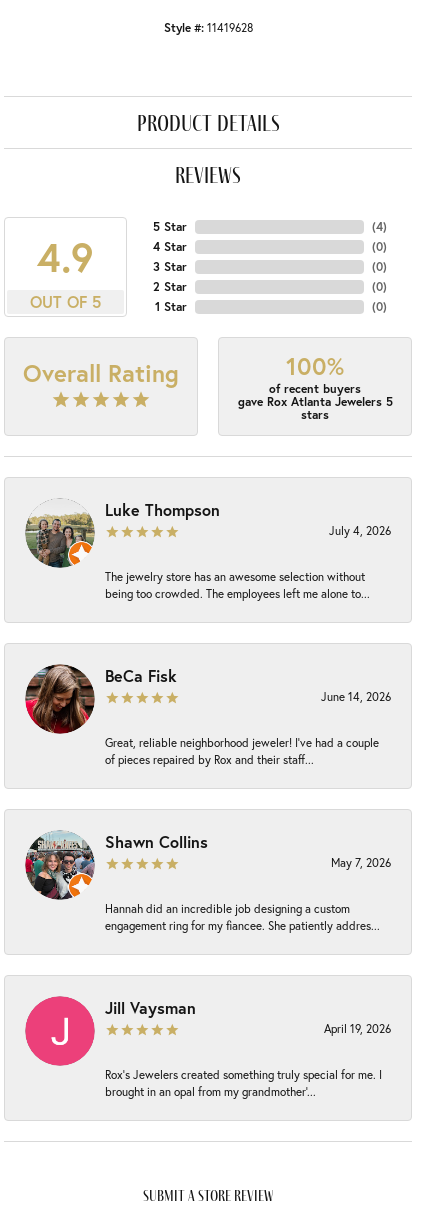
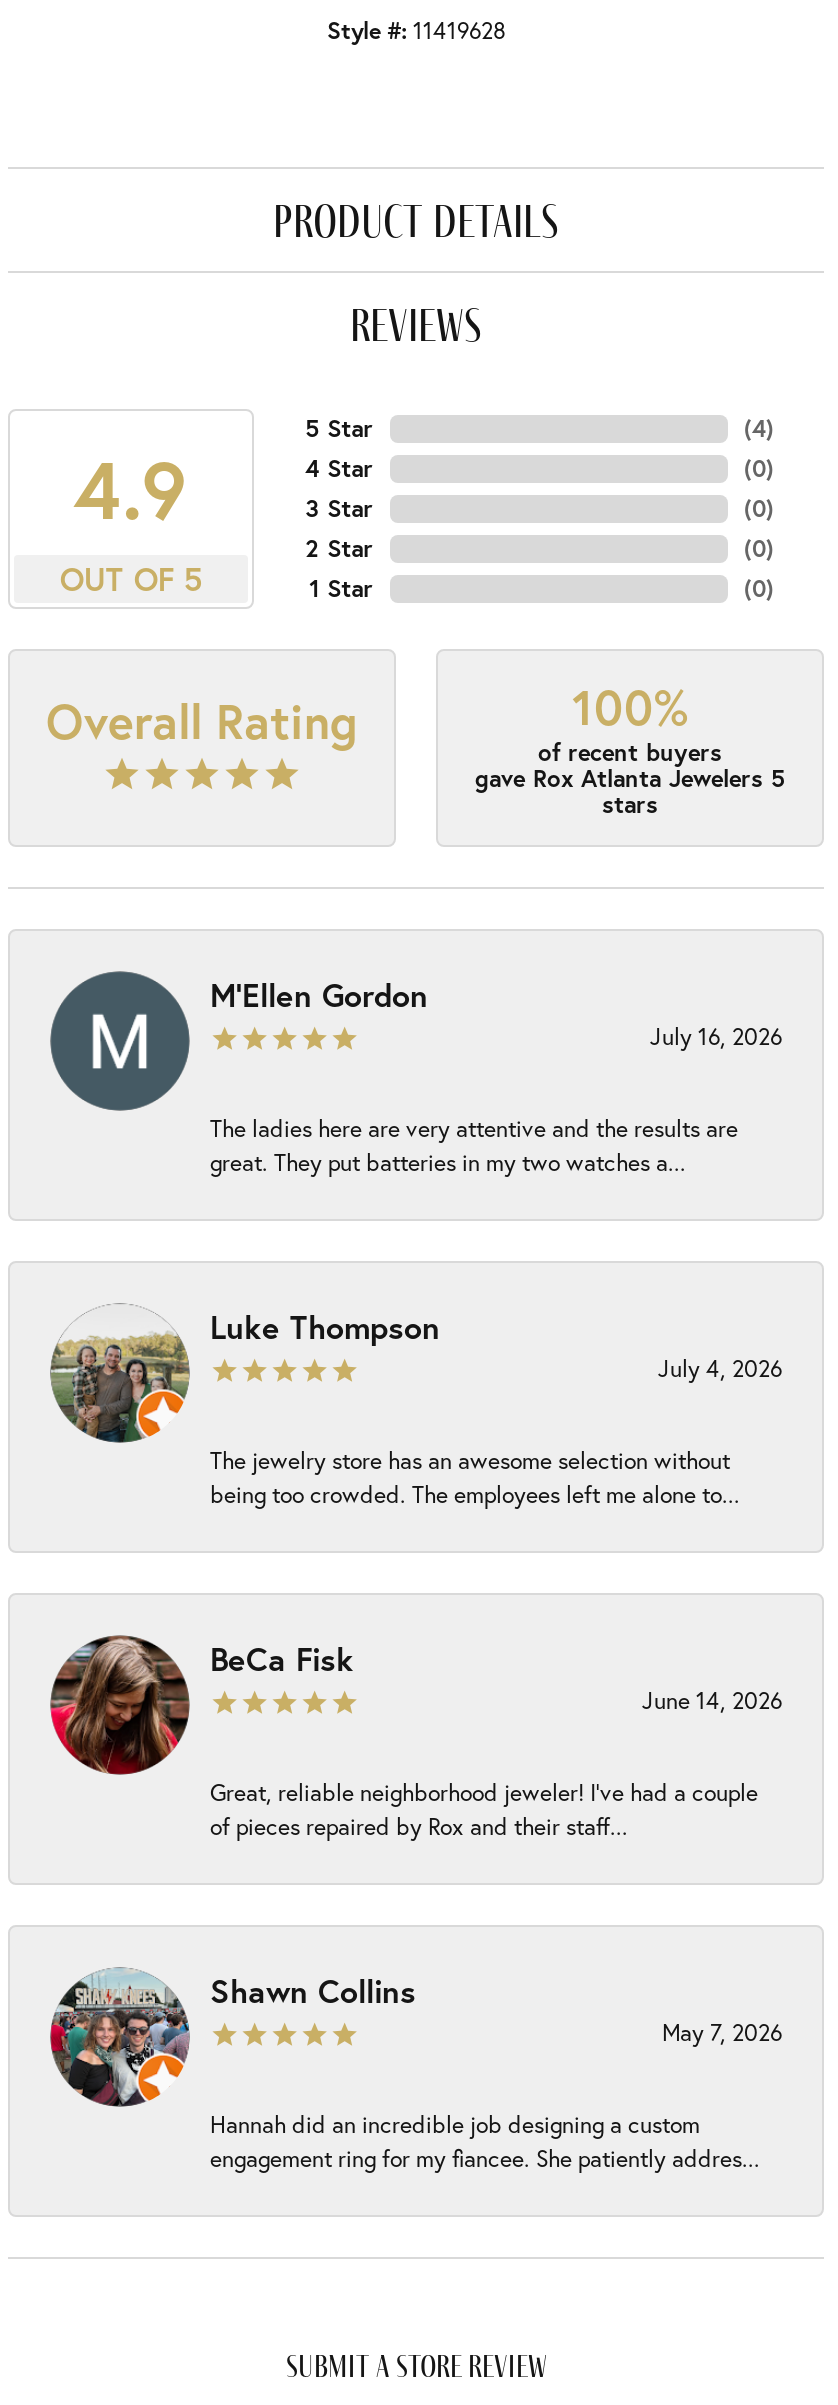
+ [image]
+ M'Ellen Gordon
+ July 16, 2026
+ The ladies here are very attentive and the results are
+ great. They put batteries in my two watches a...

moved down: [image] | Luke Thompson | July 4, 2026 | ... | Hannah did an incredible job designing a custom | engagement ring for my fiancee. She patiently addres...

- [image]
- Jill Vaysman
- April 19, 2026
- Rox’s Jewelers created something truly special for me. I
- brought in an opal from my grandmother’...
